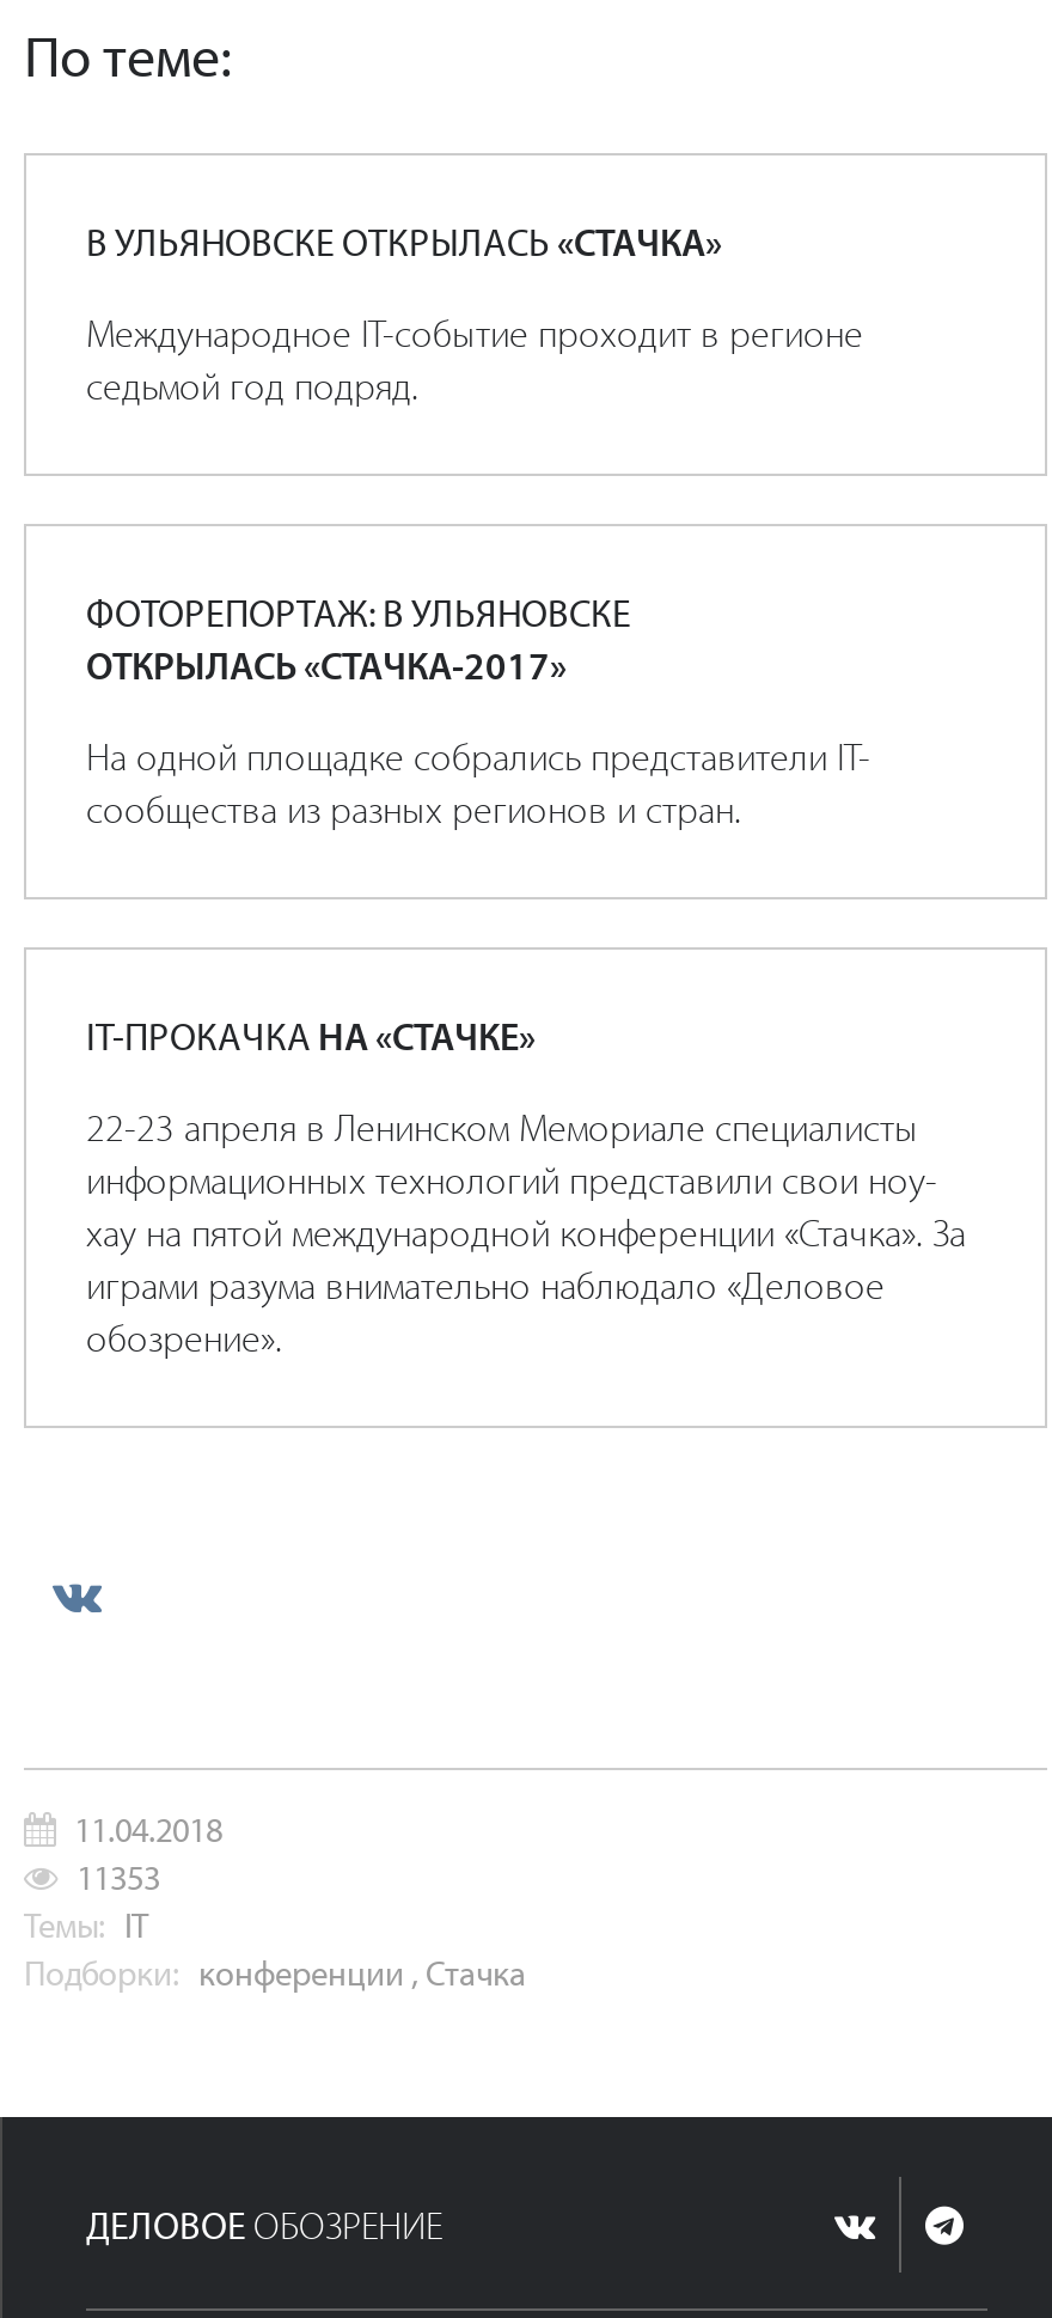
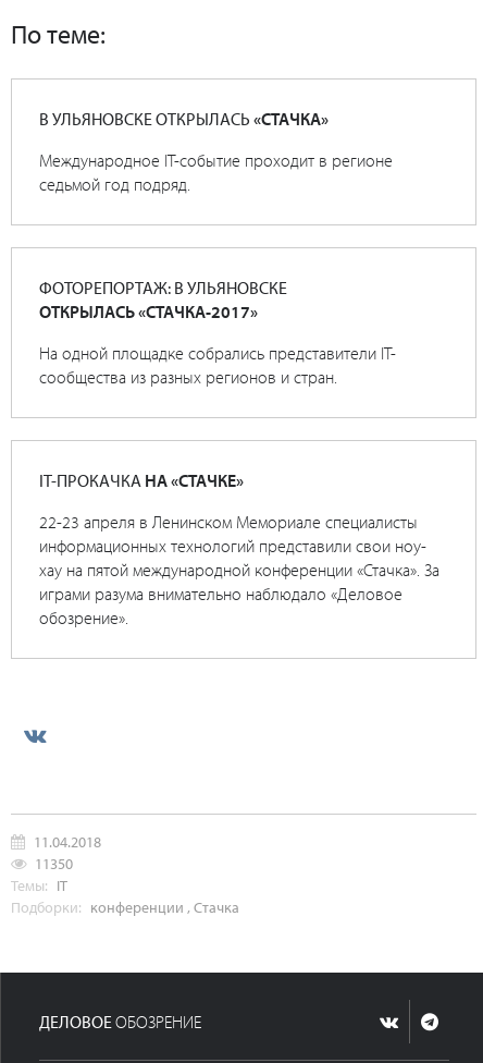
- 11353
+ 11350
